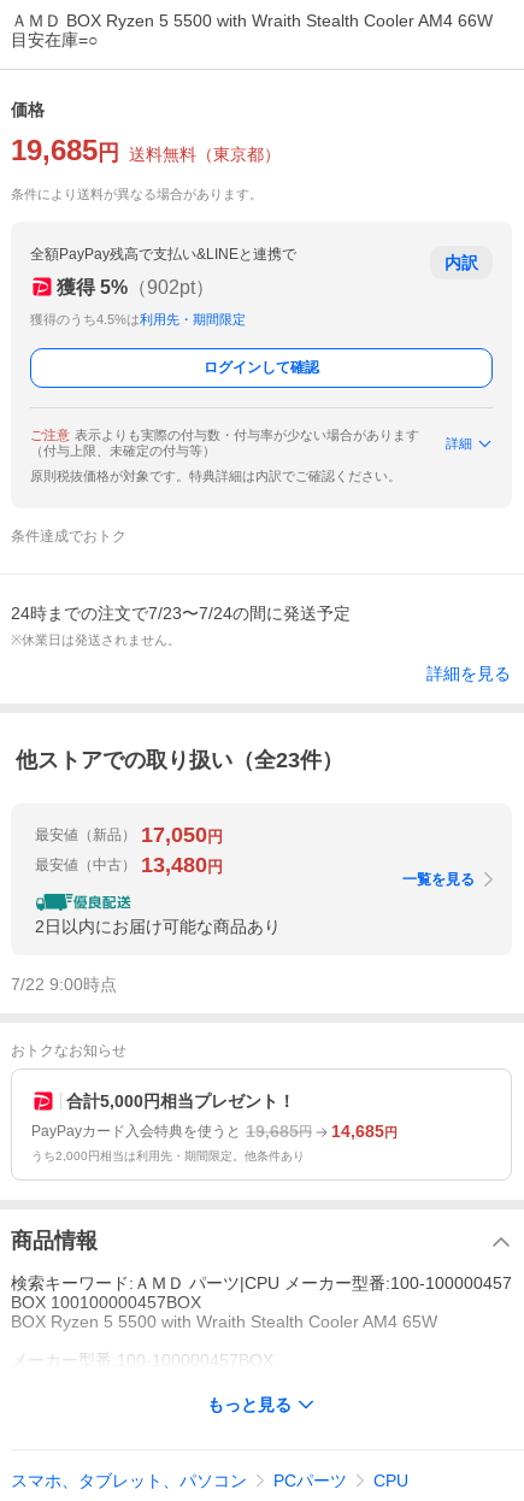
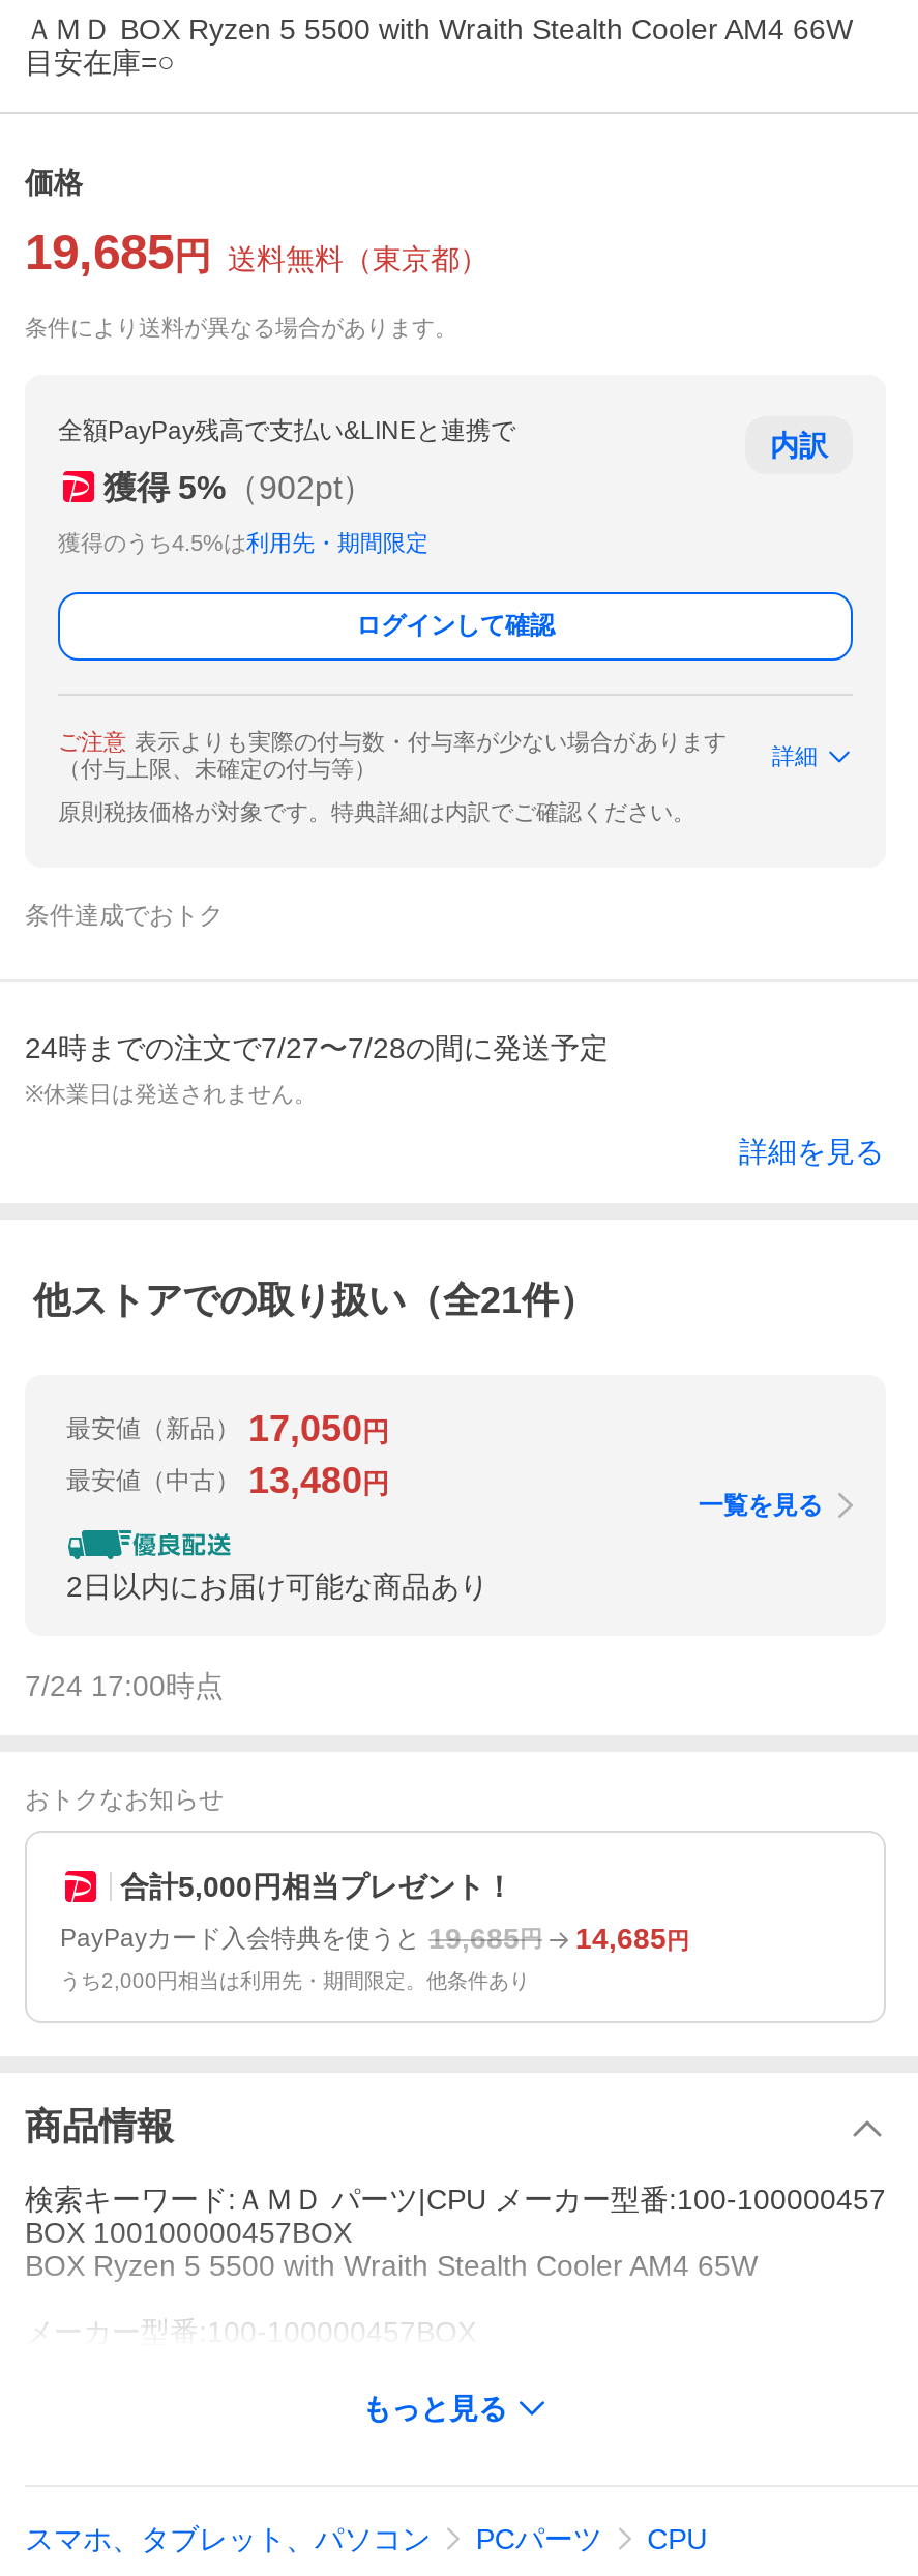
- 24時までの注文で7/23〜7/24の間に発送予定
+ 24時までの注文で7/27〜7/28の間に発送予定

- 他ストアでの取り扱い（全23件）
+ 他ストアでの取り扱い（全21件）

- 7/22 9:00時点
+ 7/24 17:00時点
